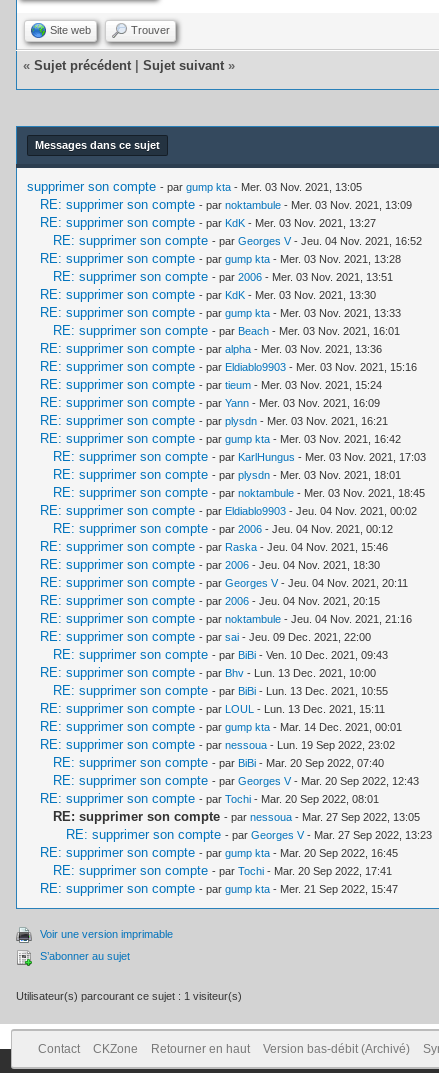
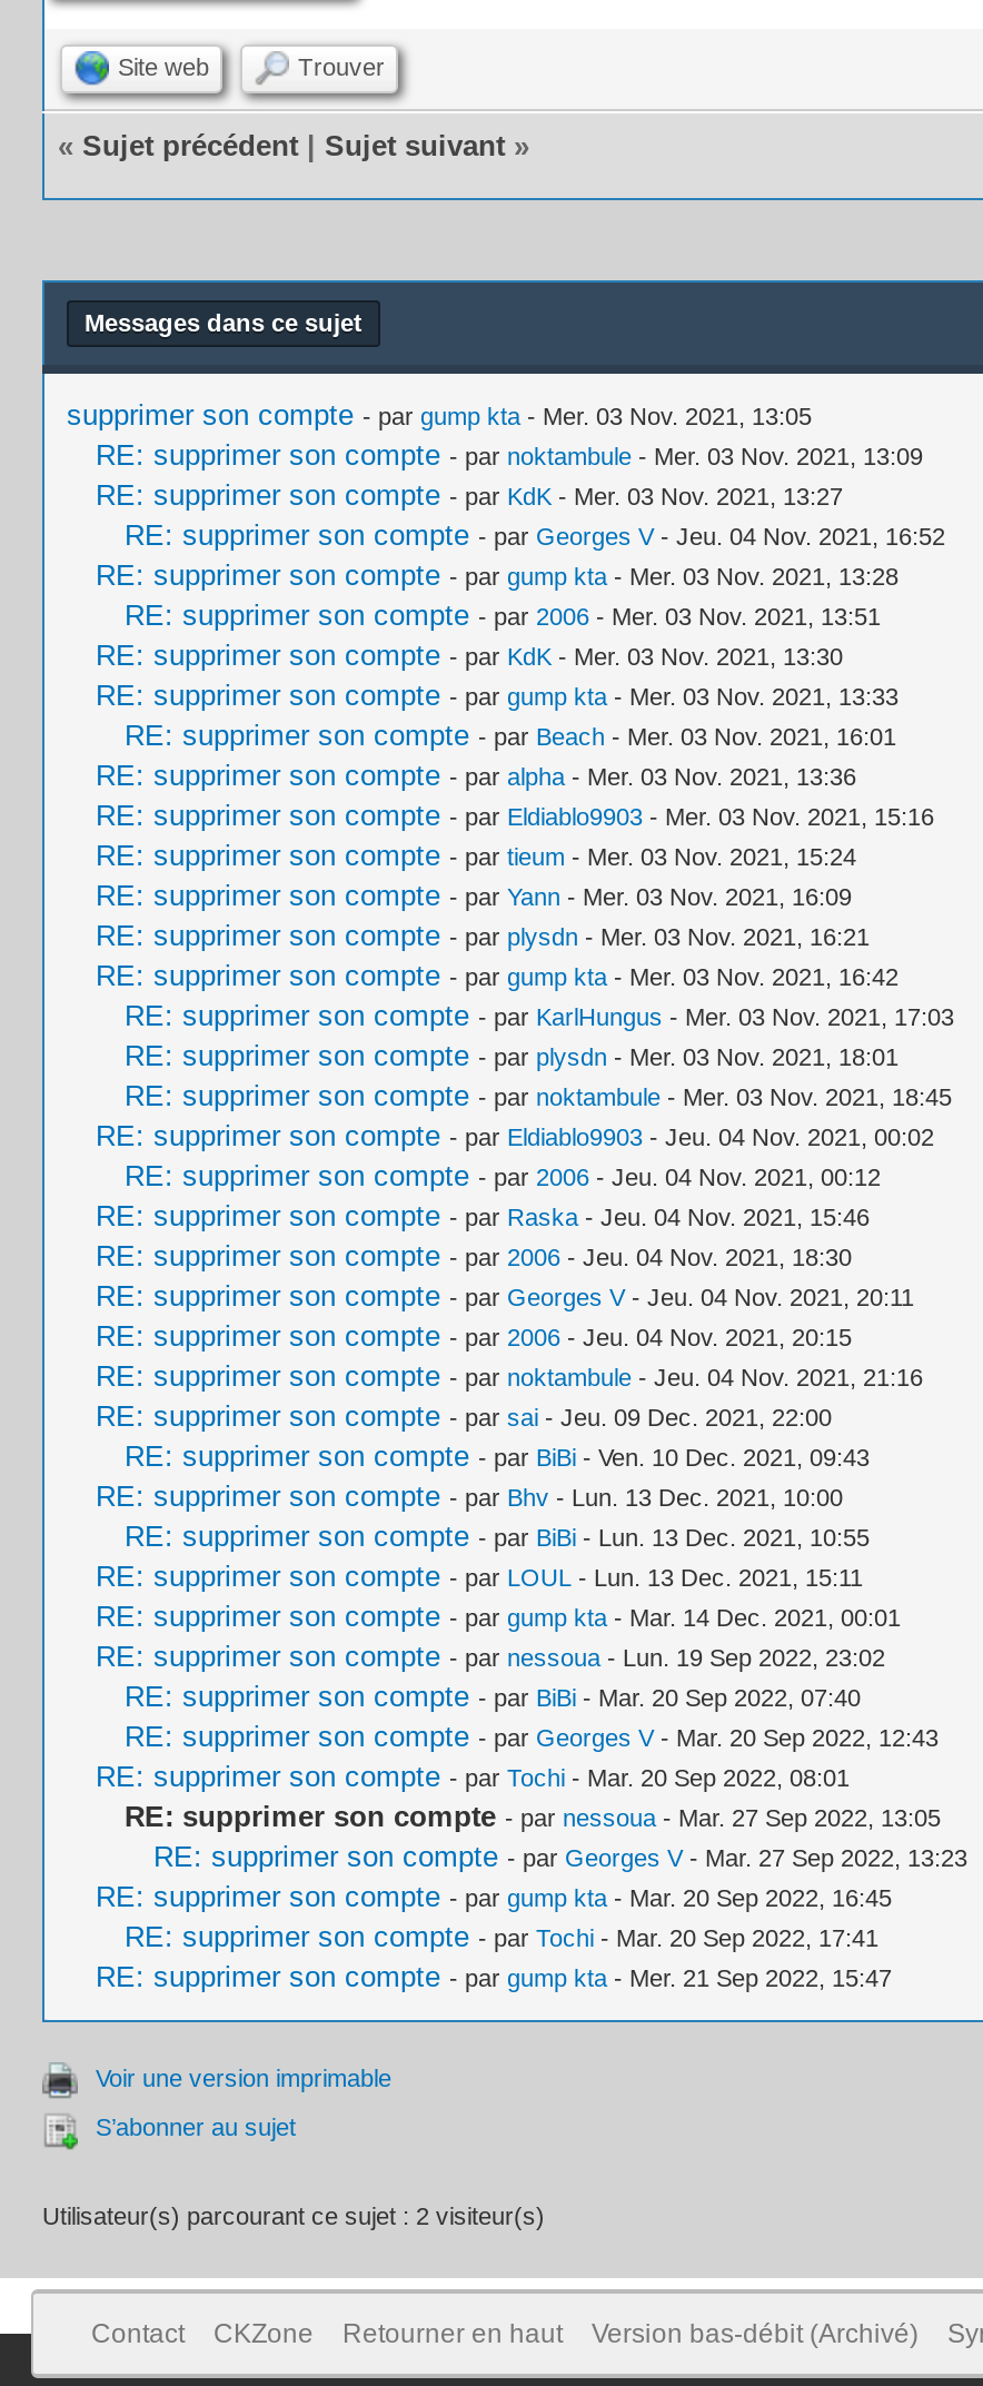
- Utilisateur(s) parcourant ce sujet : 1 visiteur(s)
+ Utilisateur(s) parcourant ce sujet : 2 visiteur(s)
